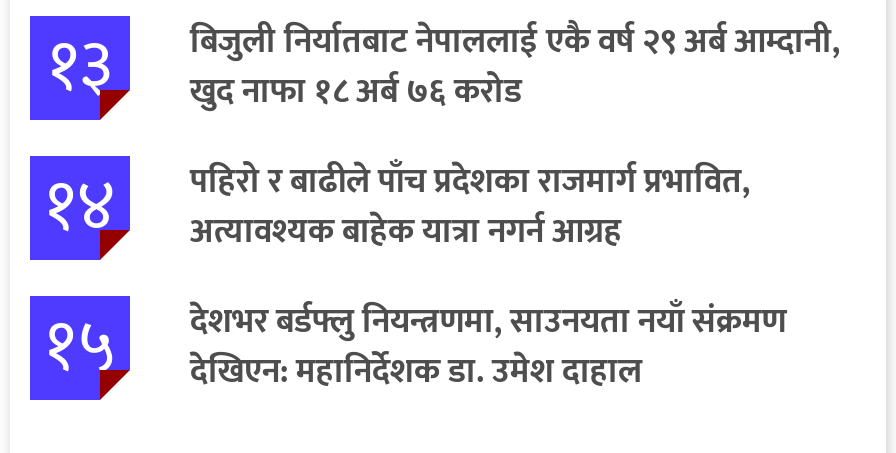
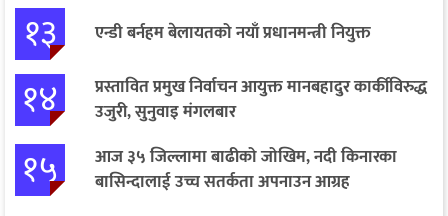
- बिजुली निर्यातबाट नेपाललाई एकै वर्ष २९ अर्ब आम्दानी,
- खुद नाफा १८ अर्ब ७६ करोड
+ एन्डी बर्नहम बेलायतको नयाँ प्रधानमन्त्री नियुक्त

- पहिरो र बाढीले पाँच प्रदेशका राजमार्ग प्रभावित,
- अत्यावश्यक बाहेक यात्रा नगर्न आग्रह
+ प्रस्तावित प्रमुख निर्वाचन आयुक्त मानबहादुर कार्कीविरुद्ध
+ उजुरी, सुनुवाइ मंगलबार

- देशभर बर्डफ्लु नियन्त्रणमा, साउनयता नयाँ संक्रमण
- देखिएन: महानिर्देशक डा. उमेश दाहाल
+ आज ३५ जिल्लामा बाढीको जोखिम, नदी किनारका
+ बासिन्दालाई उच्च सतर्कता अपनाउन आग्रह
